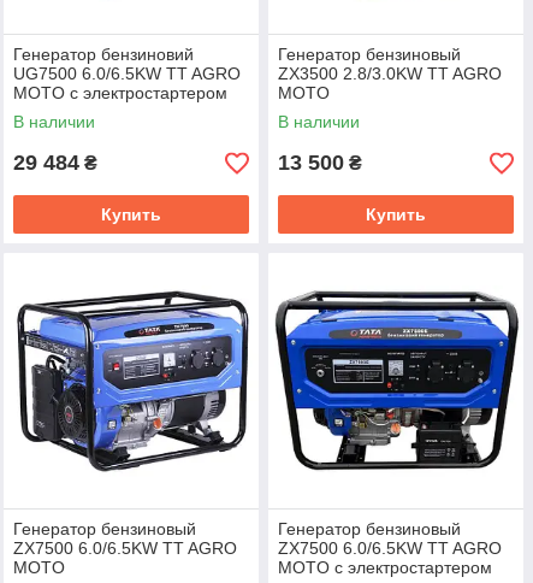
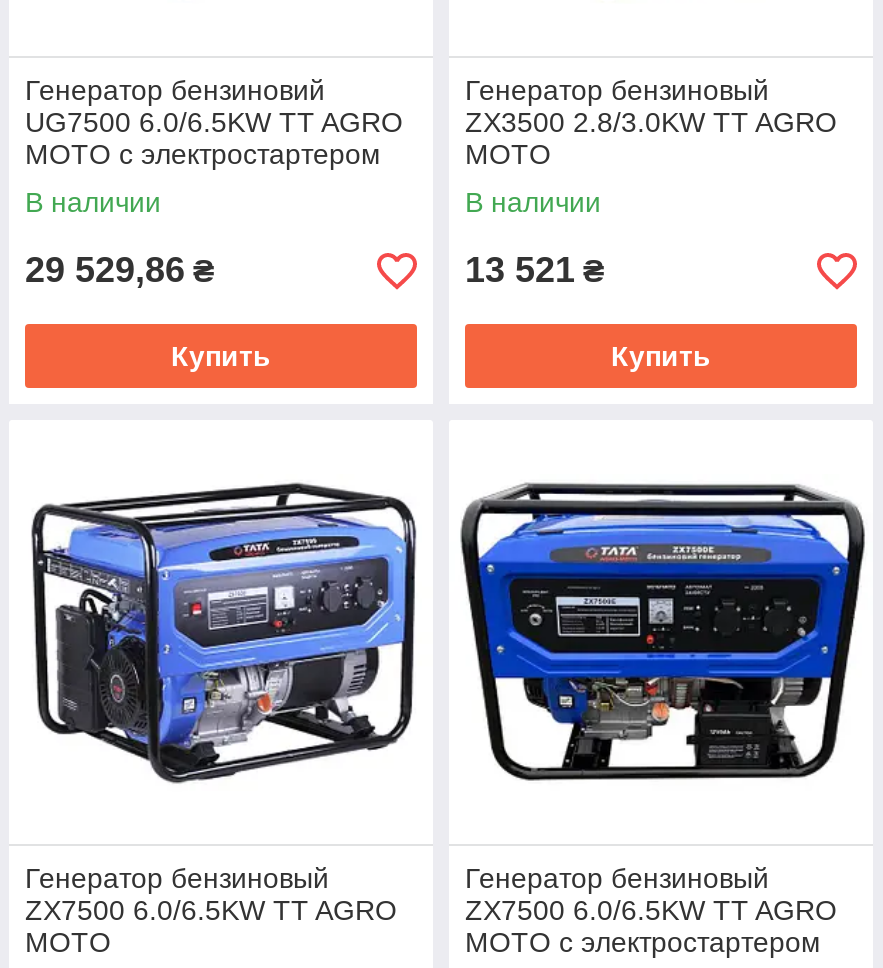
- 29 484 ₴
+ 29 529,86 ₴

- 13 500 ₴
+ 13 521 ₴
